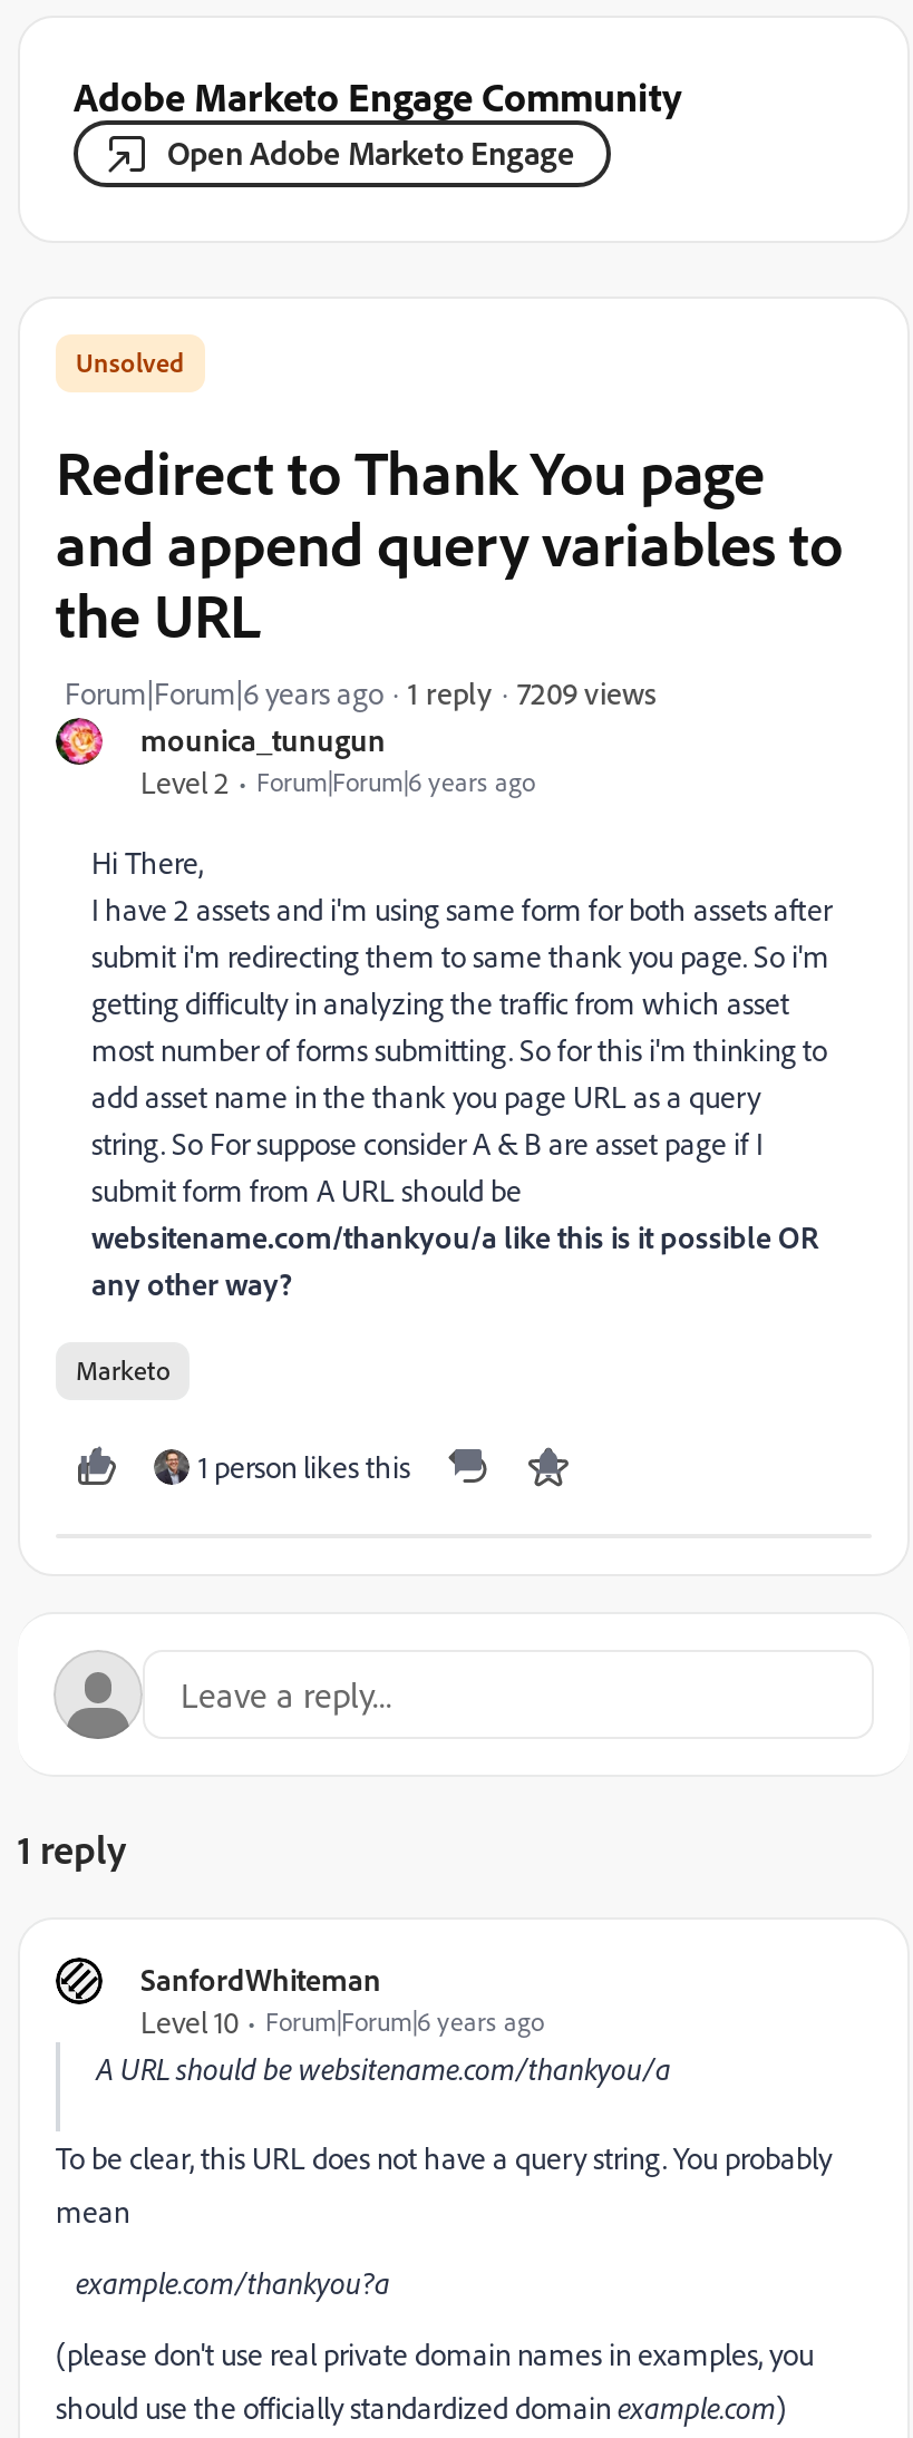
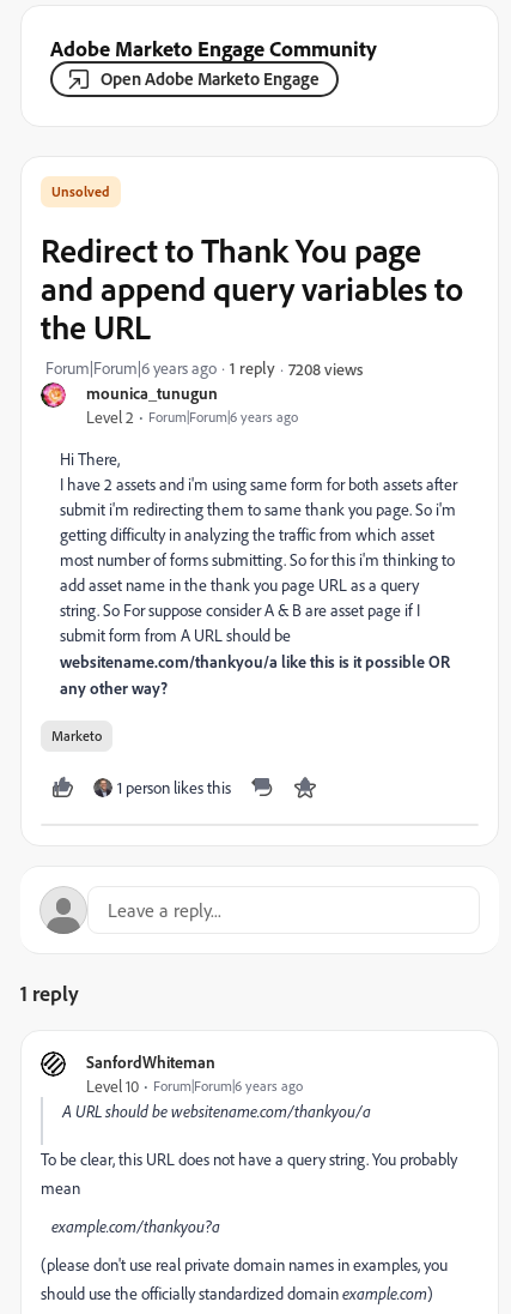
- 7209 views
+ 7208 views
